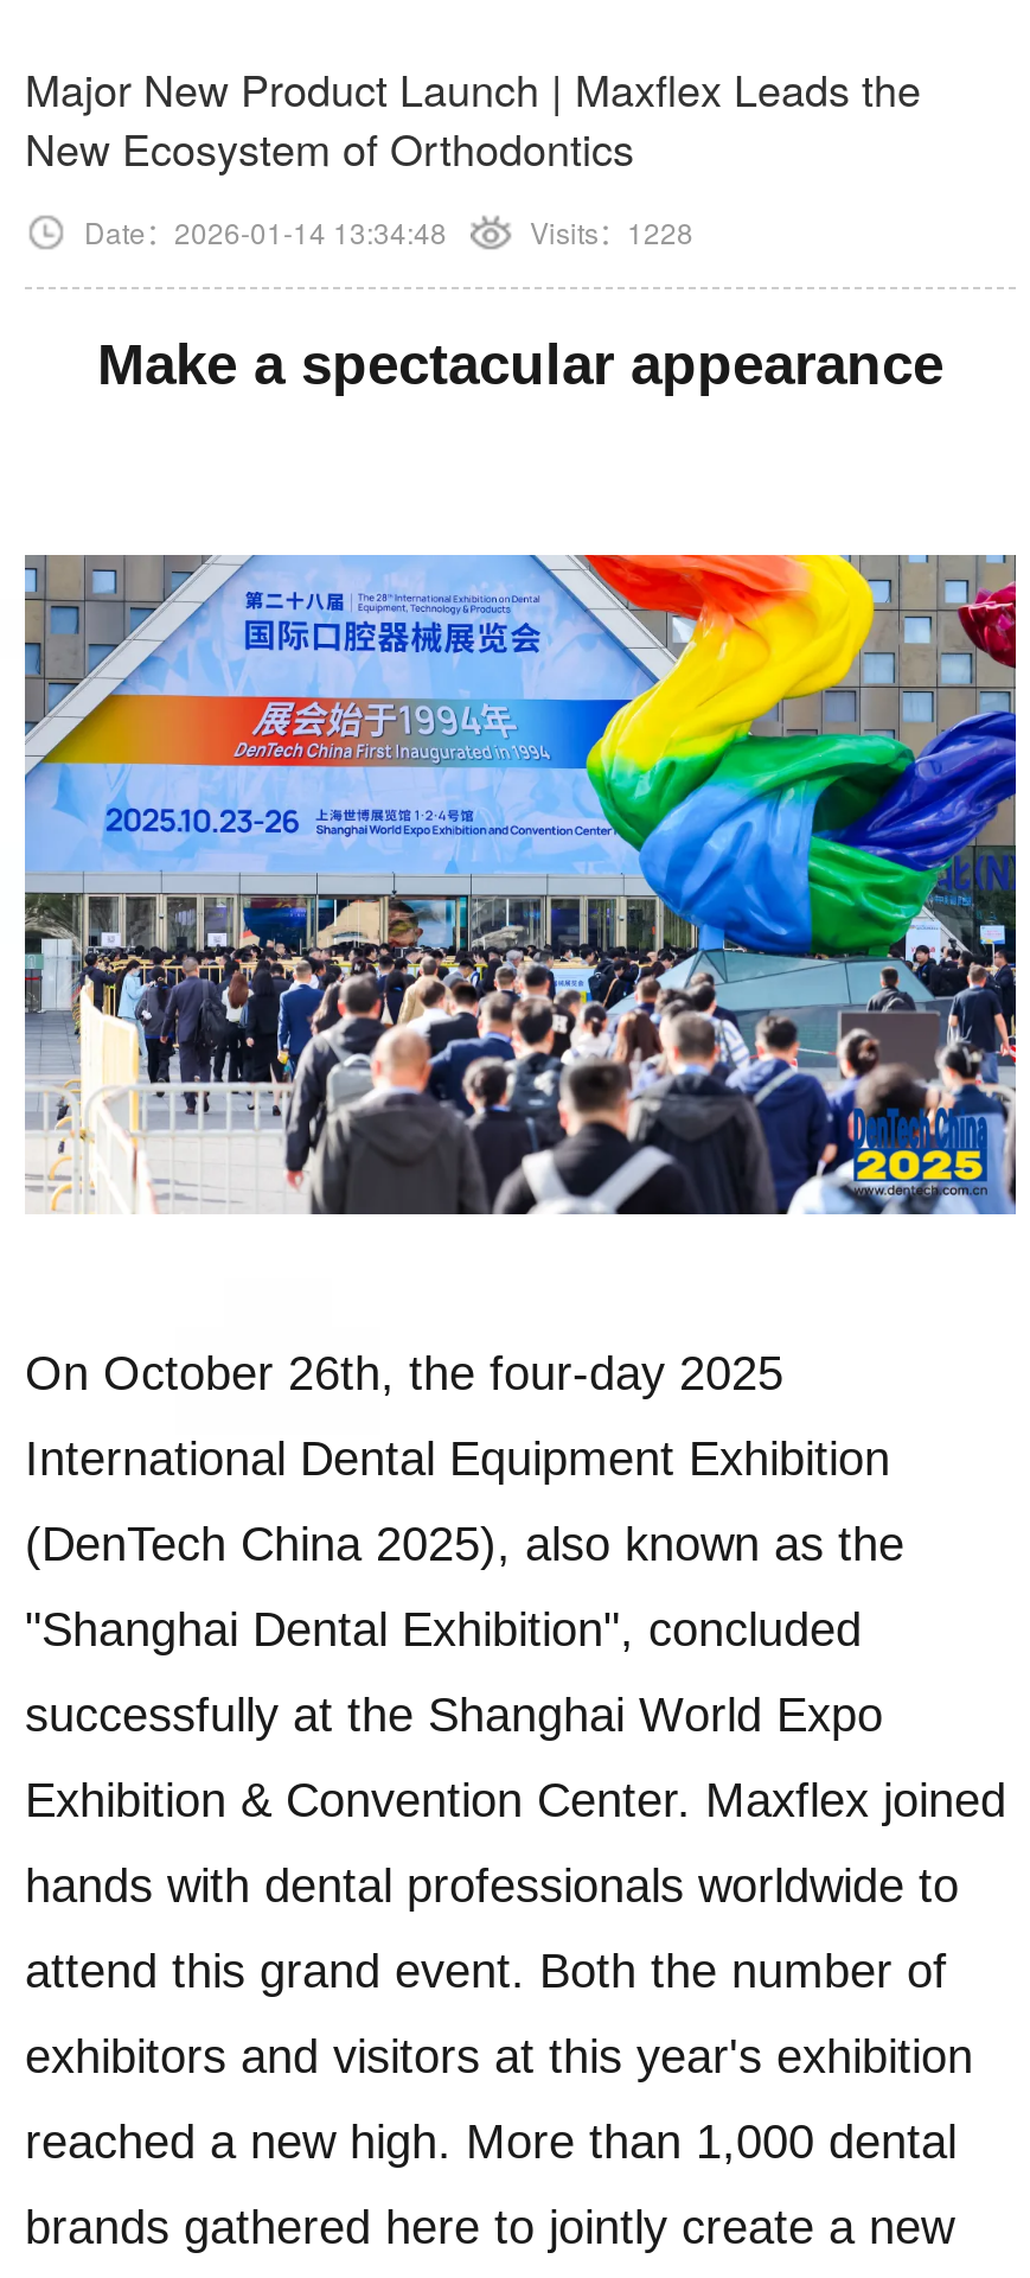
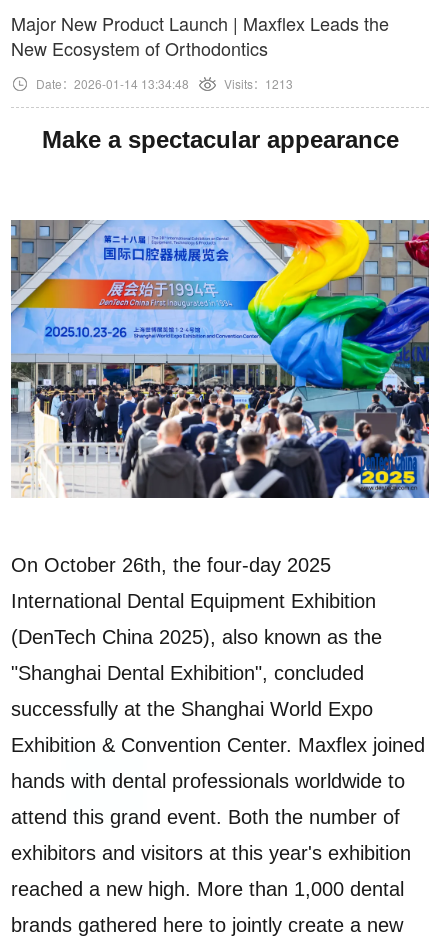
- Visits：1228
+ Visits：1213
